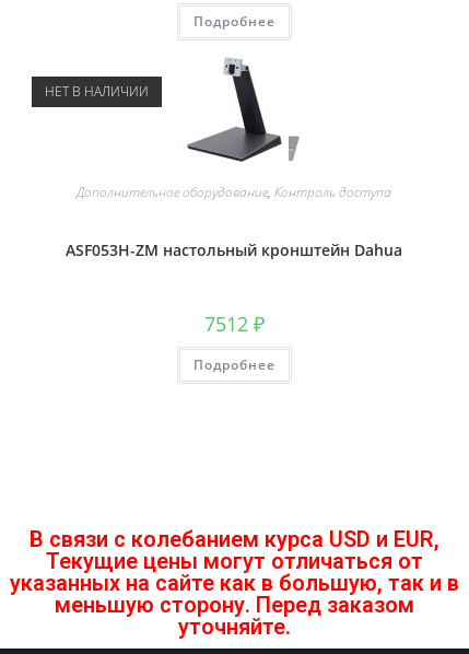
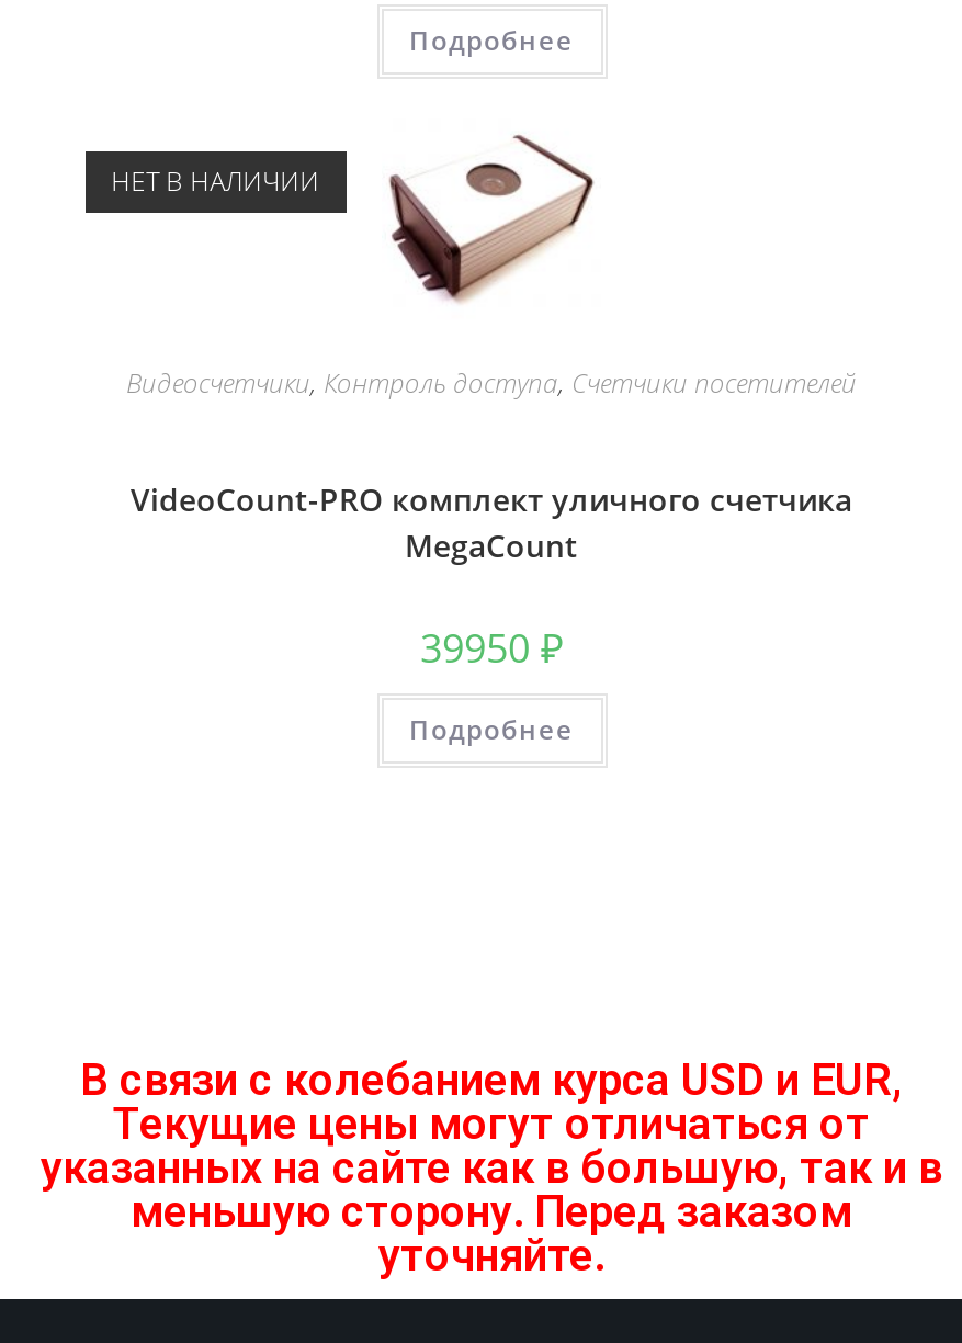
- [image]
- Дополнительное оборудование, Контроль доступа
+ [image]
+ Видеосчетчики, Контроль доступа, Счетчики посетителей

- ASF053H-ZM настольный кронштейн Dahua
+ VideoCount-PRO комплект уличного счетчика
+ MegaCount

- 7512 ₽
+ 39950 ₽
